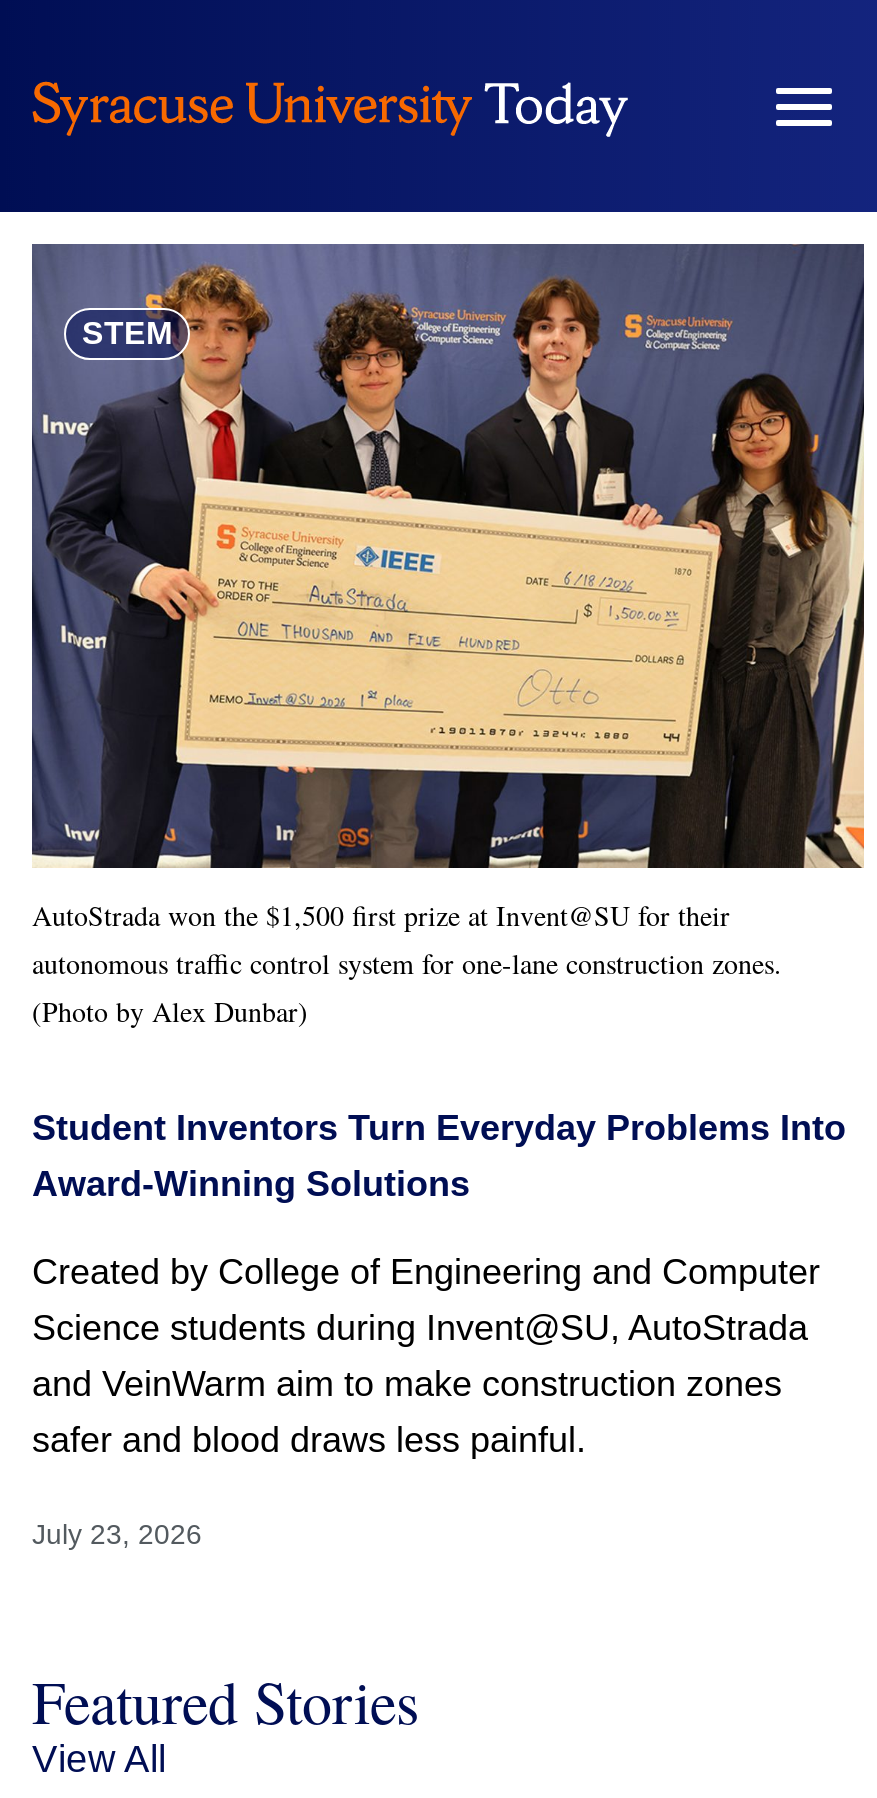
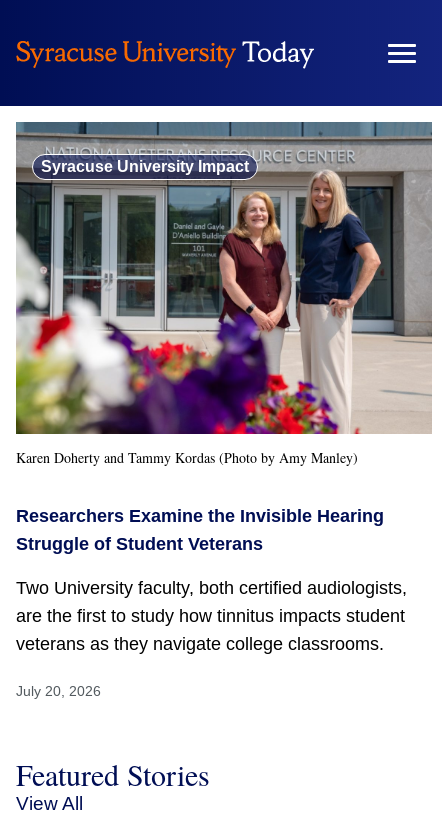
- [image]
- STEM
+ [image]
+ Syracuse University Impact

- AutoStrada won the $1,500 first prize at Invent@SU for their
- autonomous traffic control system for one-lane construction zones.
- (Photo by Alex Dunbar)
+ Karen Doherty and Tammy Kordas (Photo by Amy Manley)

- Student Inventors Turn Everyday Problems Into
- Award-Winning Solutions
+ Researchers Examine the Invisible Hearing
+ Struggle of Student Veterans

- Created by College of Engineering and Computer
- Science students during Invent@SU, AutoStrada
- and VeinWarm aim to make construction zones
- safer and blood draws less painful.
+ Two University faculty, both certified audiologists,
+ are the first to study how tinnitus impacts student
+ veterans as they navigate college classrooms.

- July 23, 2026
+ July 20, 2026
